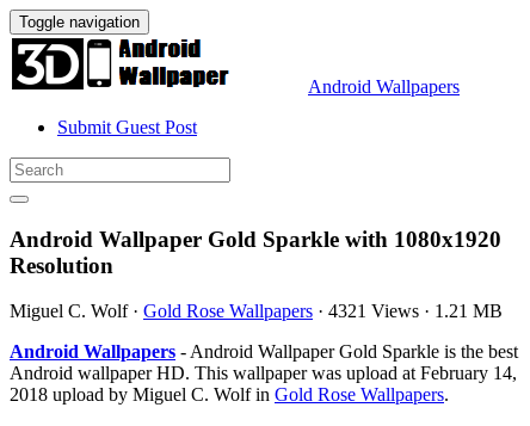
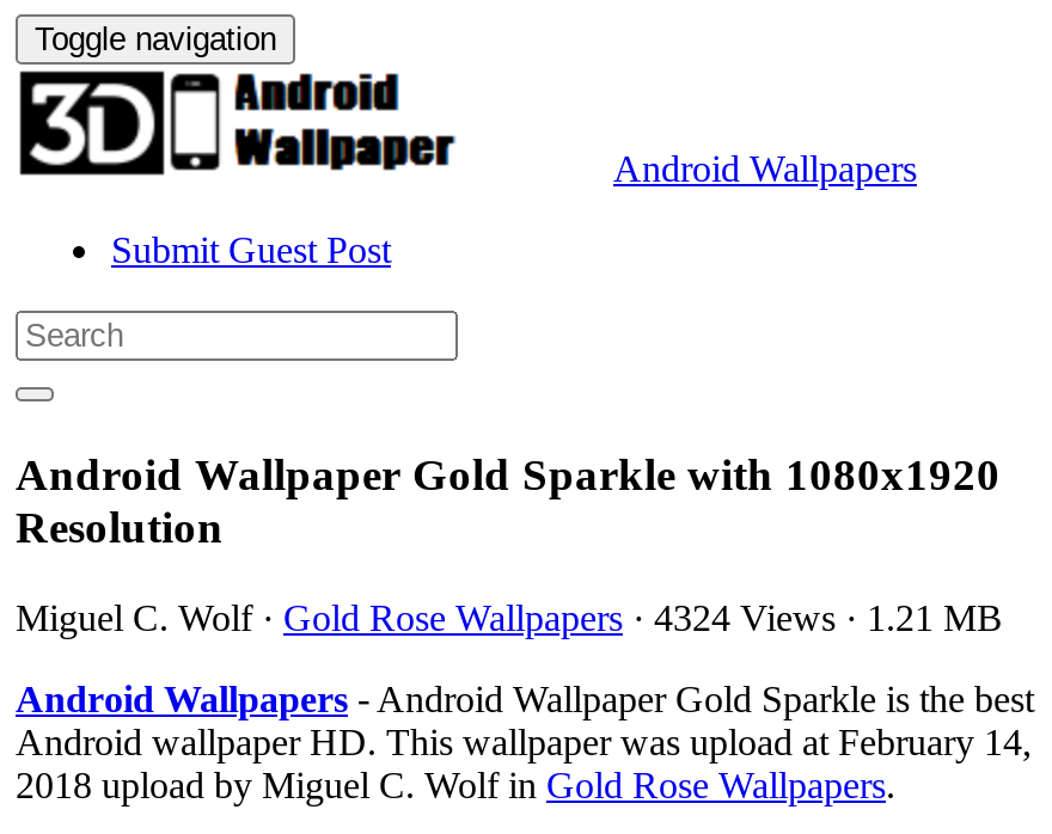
- Miguel C. Wolf · Gold Rose Wallpapers · 4321 Views · 1.21 MB
+ Miguel C. Wolf · Gold Rose Wallpapers · 4324 Views · 1.21 MB
